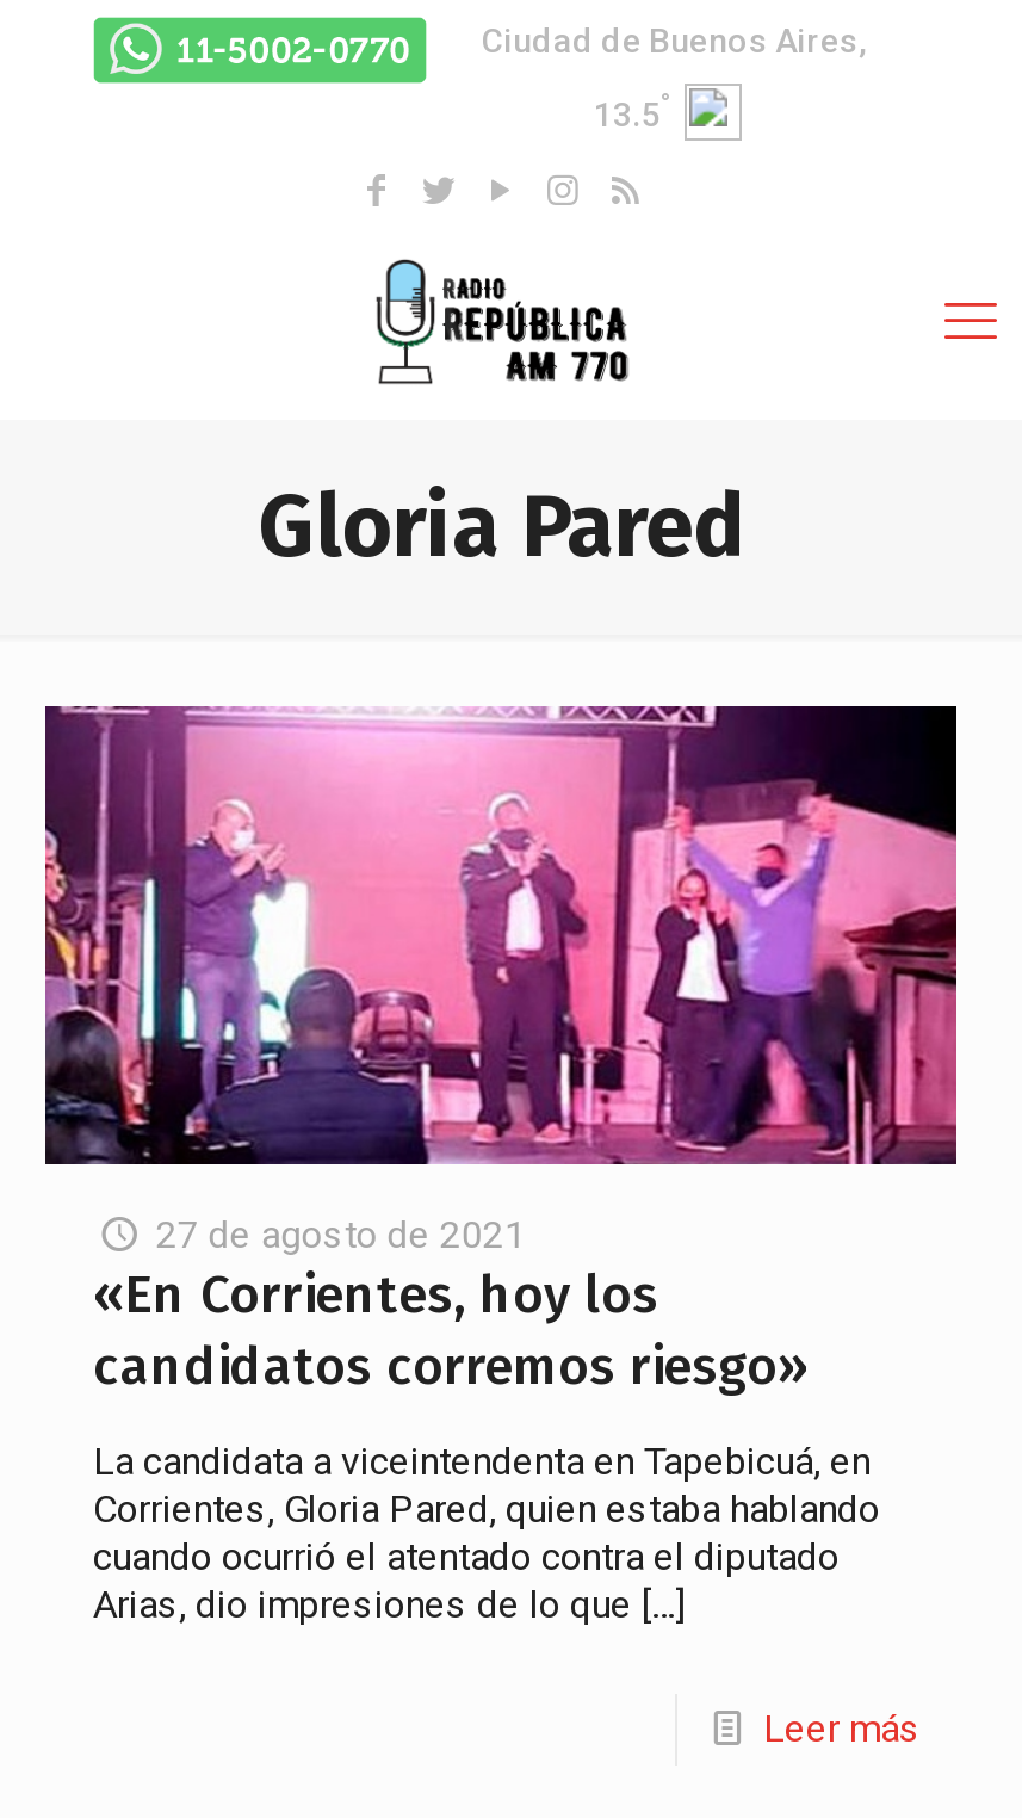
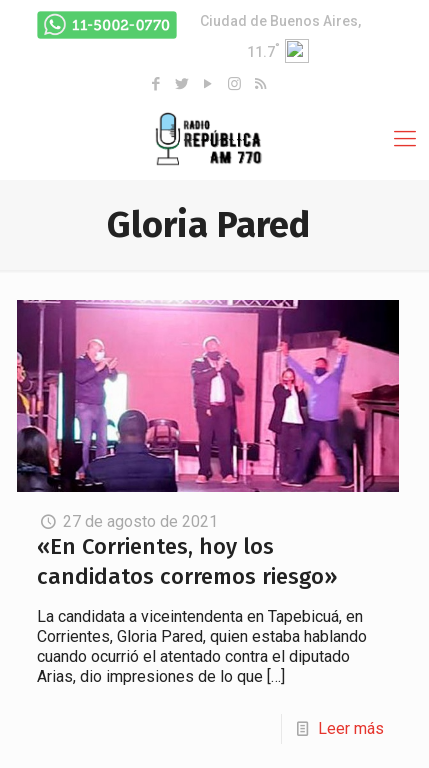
- 13.5°
+ 11.7°
